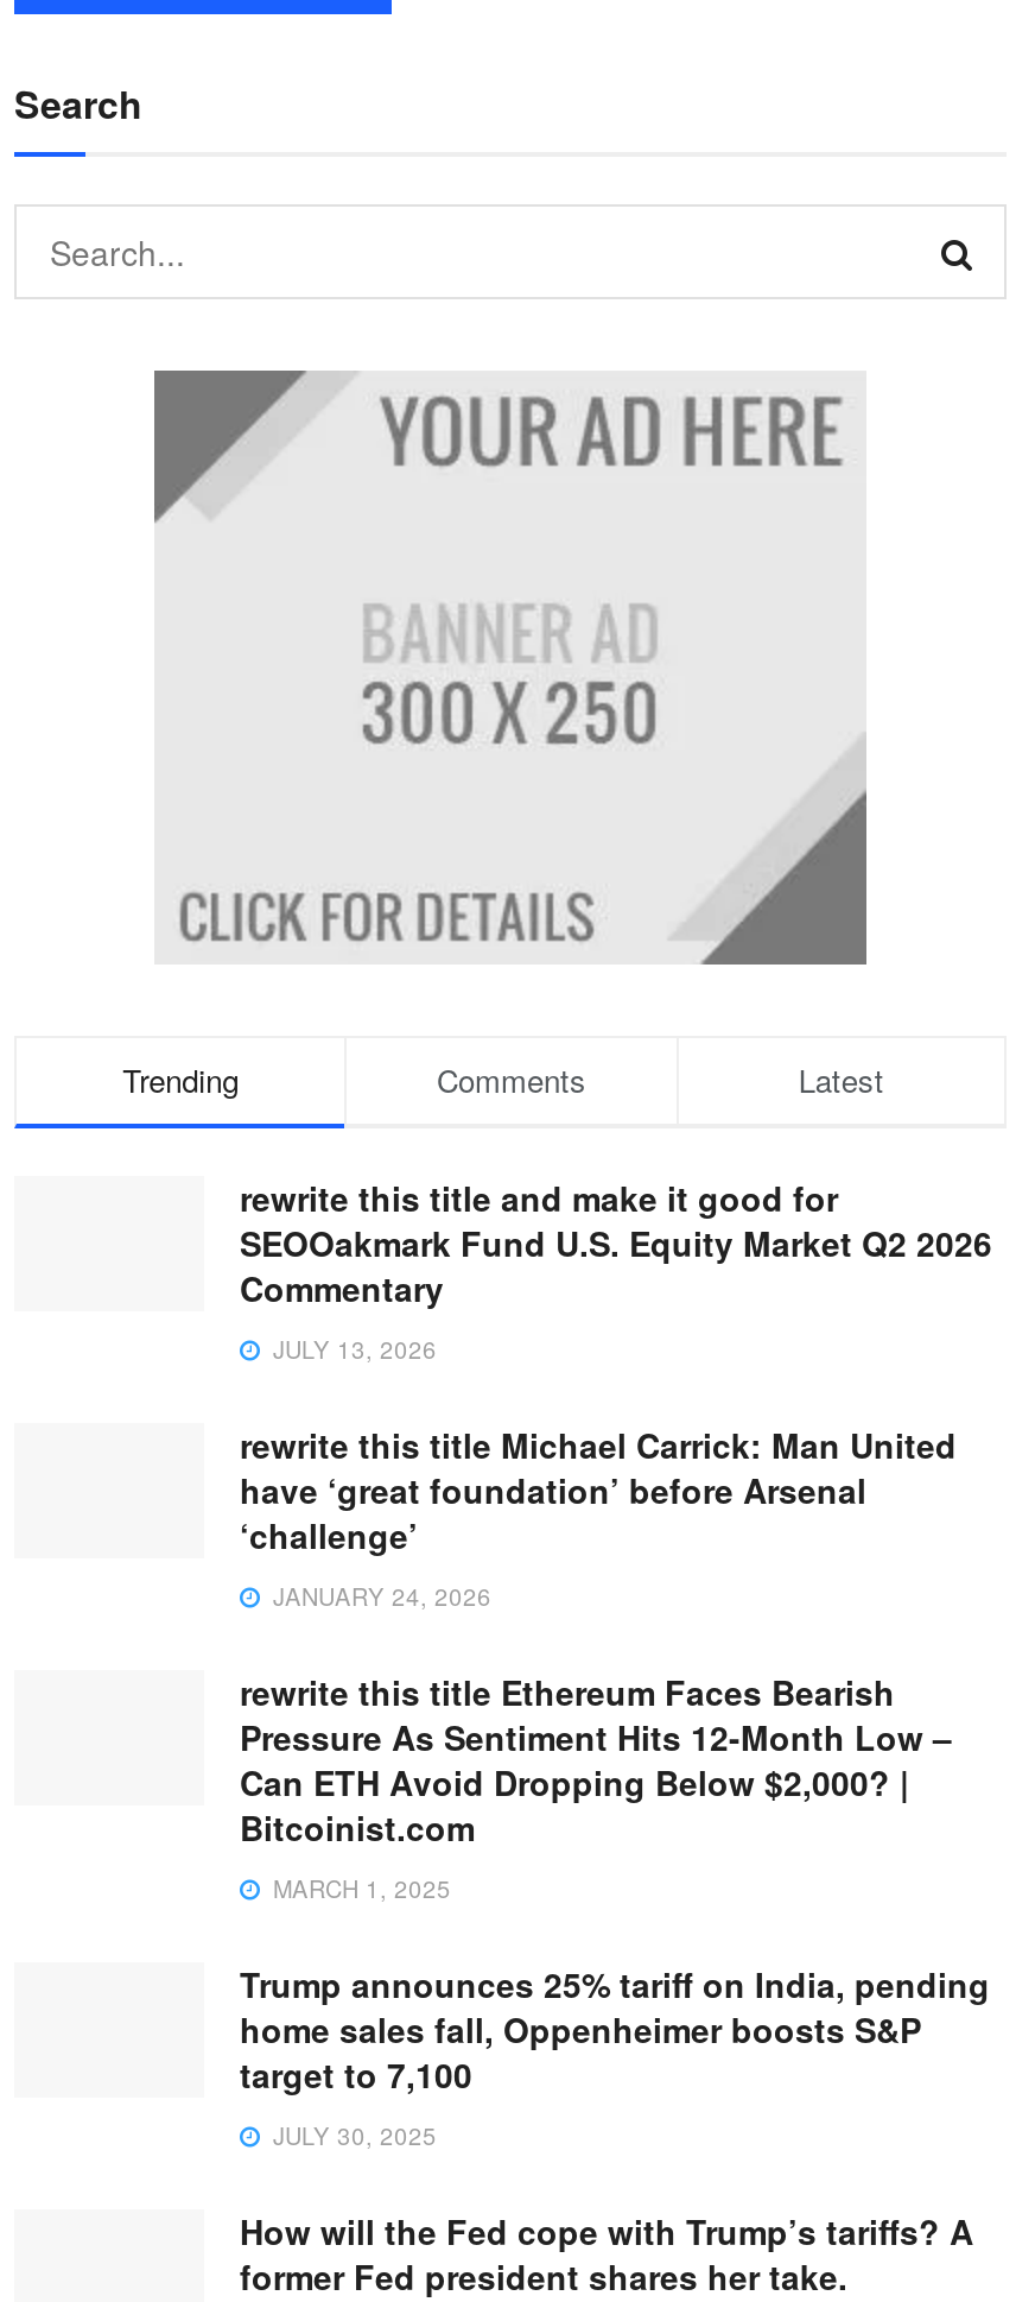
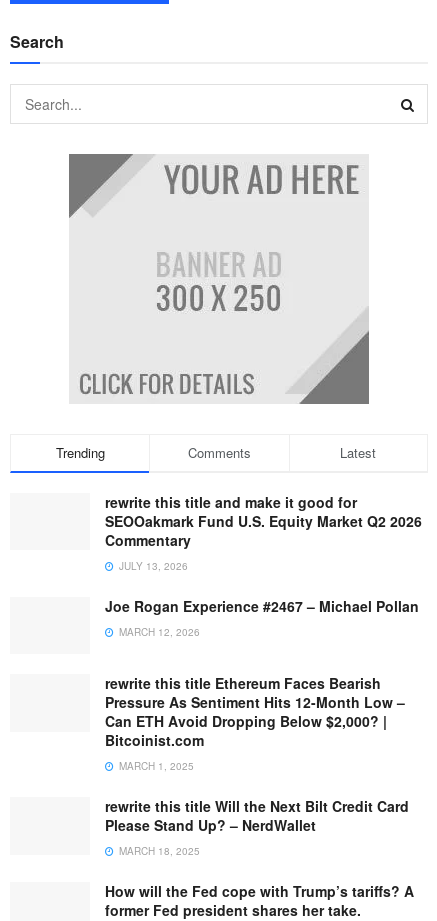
- rewrite this title Michael Carrick: Man United
- have ‘great foundation’ before Arsenal
- ‘challenge’
- JANUARY 24, 2026
+ Joe Rogan Experience #2467 – Michael Pollan
+ MARCH 12, 2026

- Trump announces 25% tariff on India, pending
- home sales fall, Oppenheimer boosts S&P
- target to 7,100
- JULY 30, 2025
+ rewrite this title Will the Next Bilt Credit Card
+ Please Stand Up? – NerdWallet
+ MARCH 18, 2025
